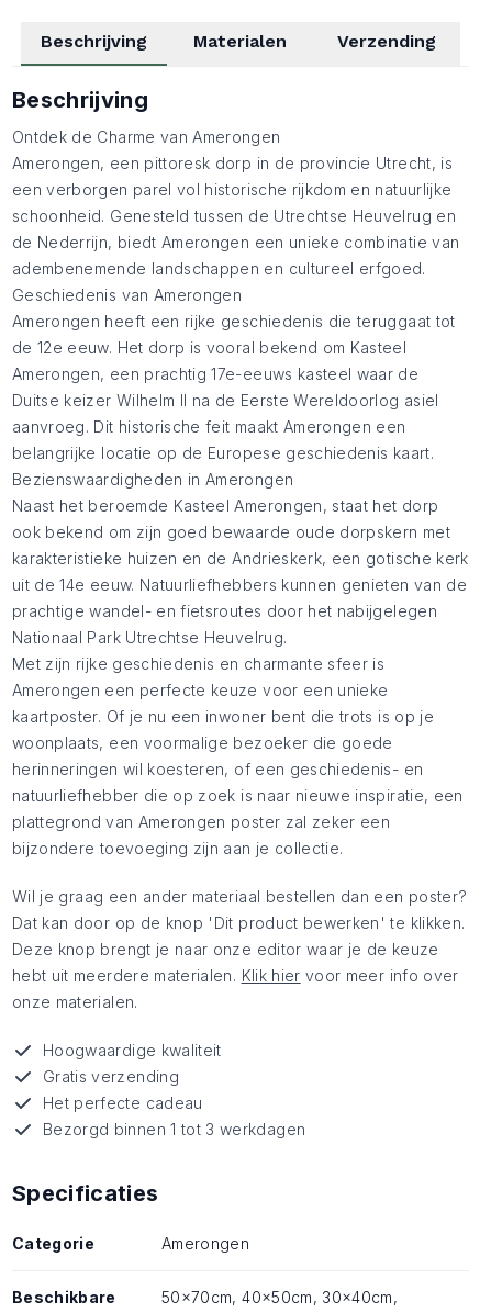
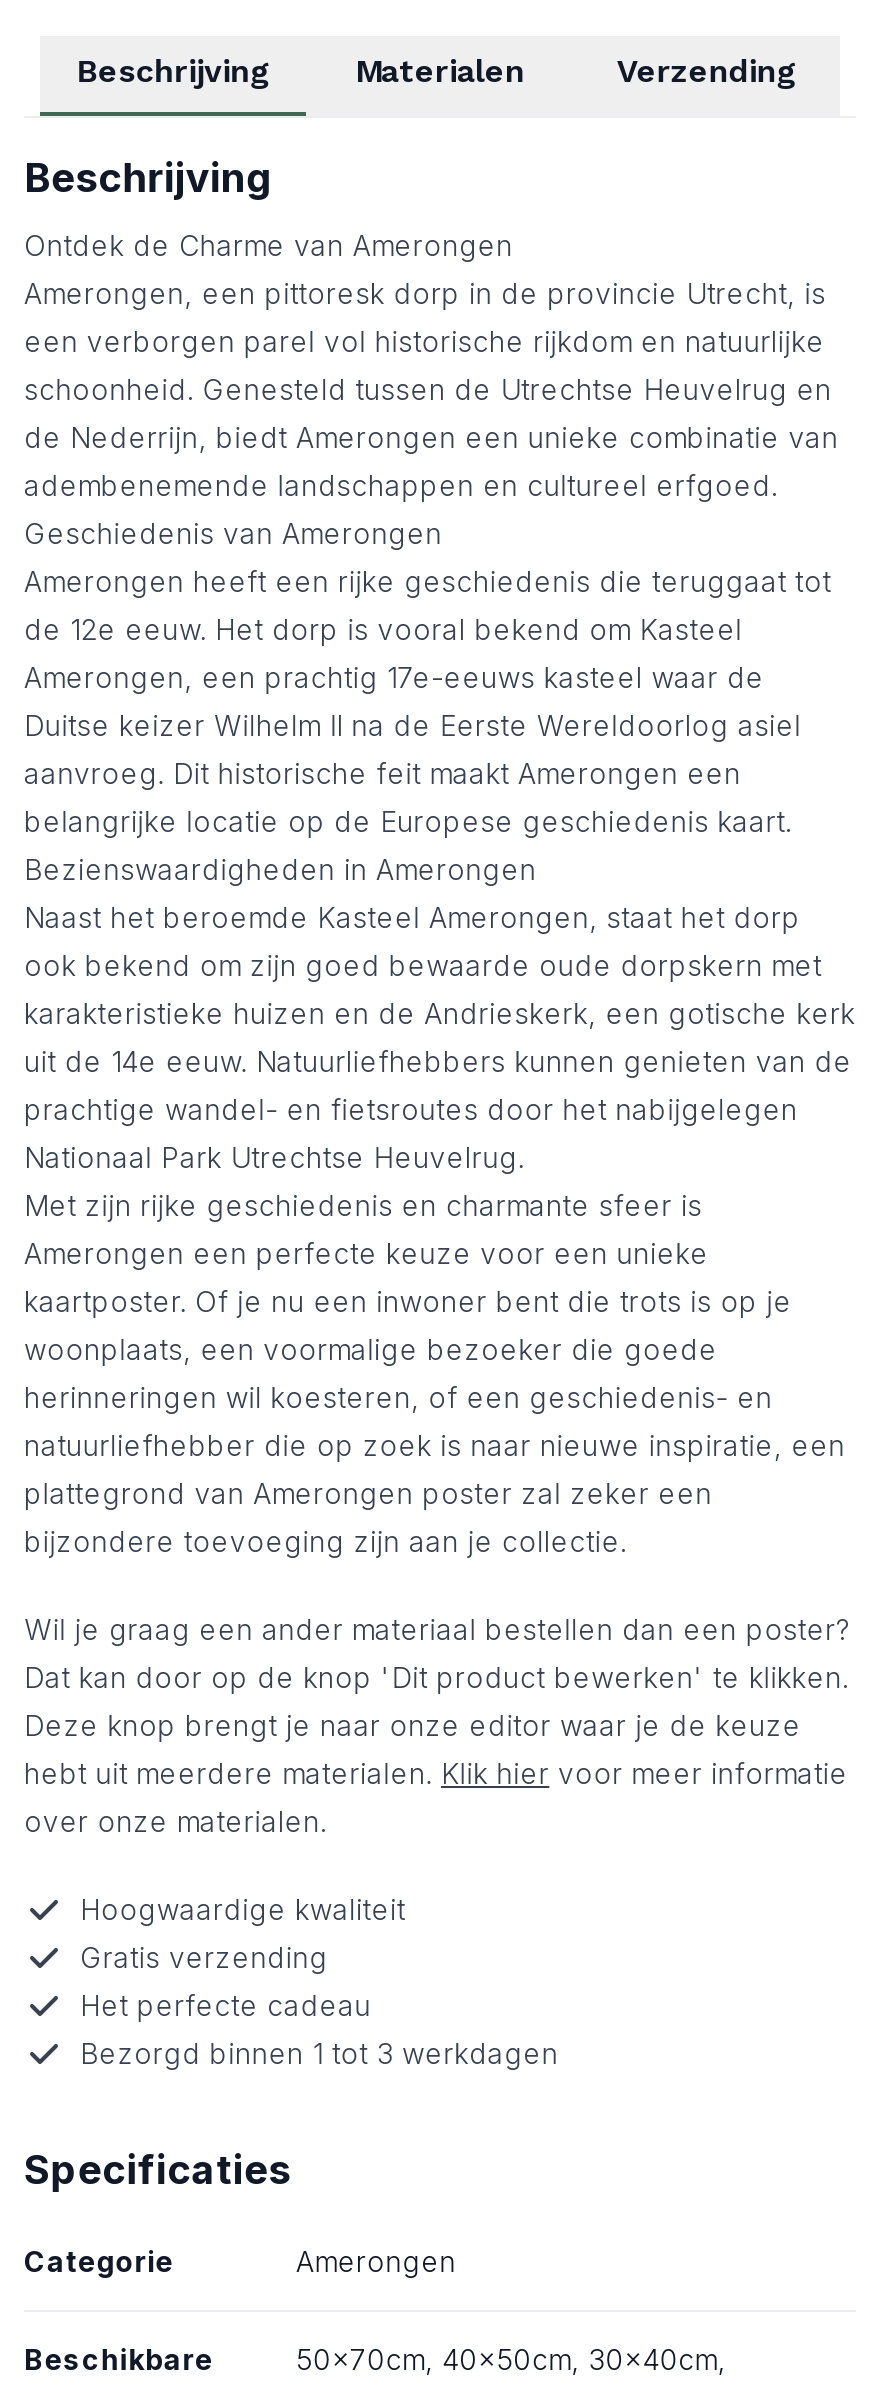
- hebt uit meerdere materialen. Klik hier voor meer info over
- onze materialen.
+ hebt uit meerdere materialen. Klik hier voor meer informatie
+ over onze materialen.
